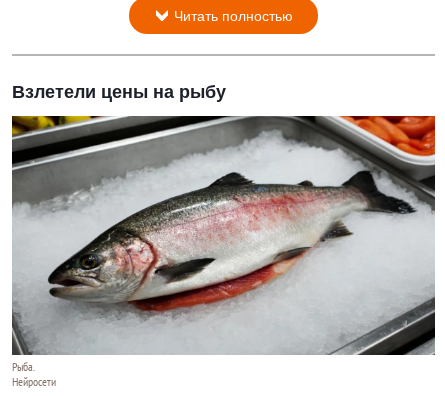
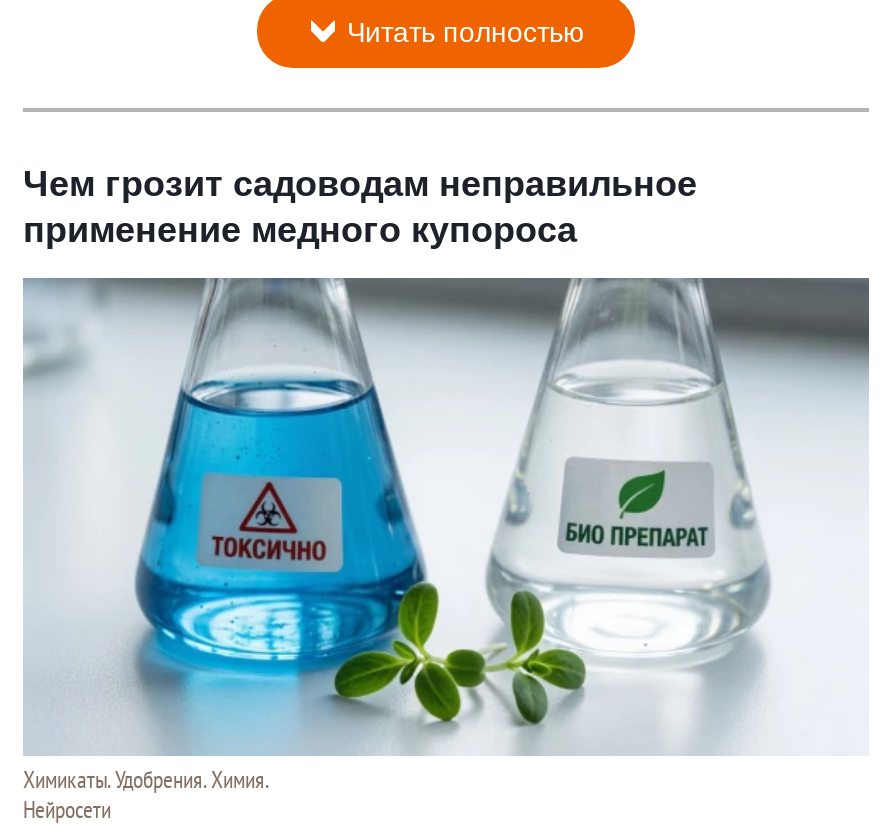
- Взлетели цены на рыбу
+ Чем грозит садоводам неправильное
+ применение медного купороса

- [image]
- Рыба.
+ [image]
+ Химикаты. Удобрения. Химия.
